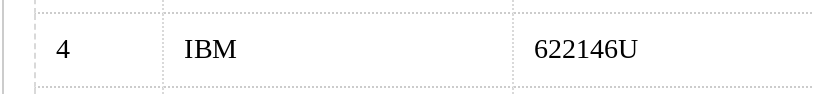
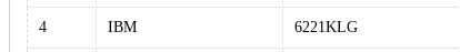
- 622146U
+ 6221KLG
